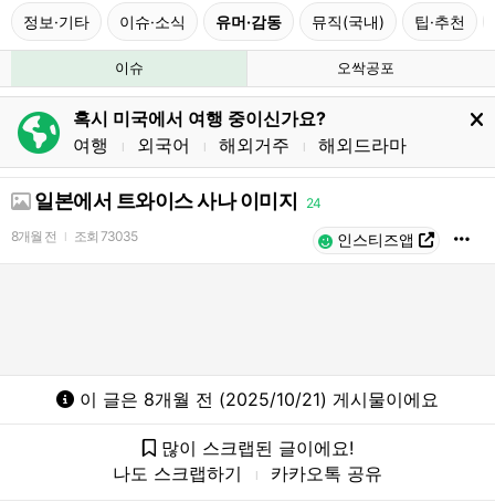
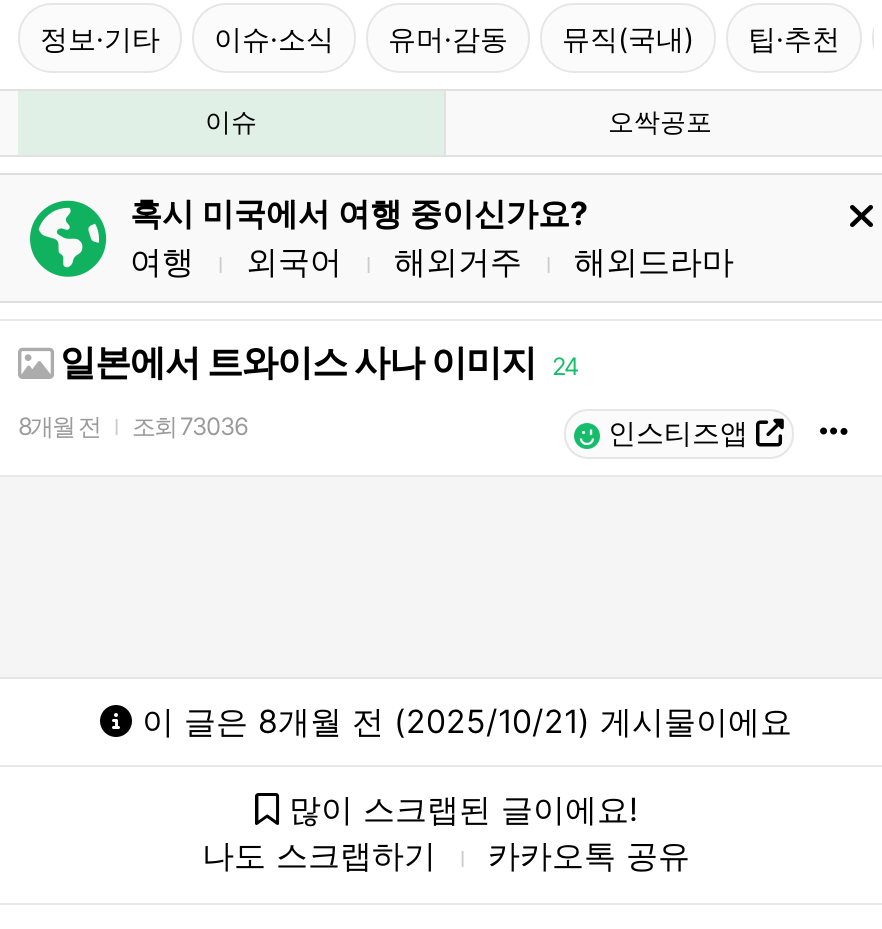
- 8개월 전 조회 73035
+ 8개월 전 조회 73036
